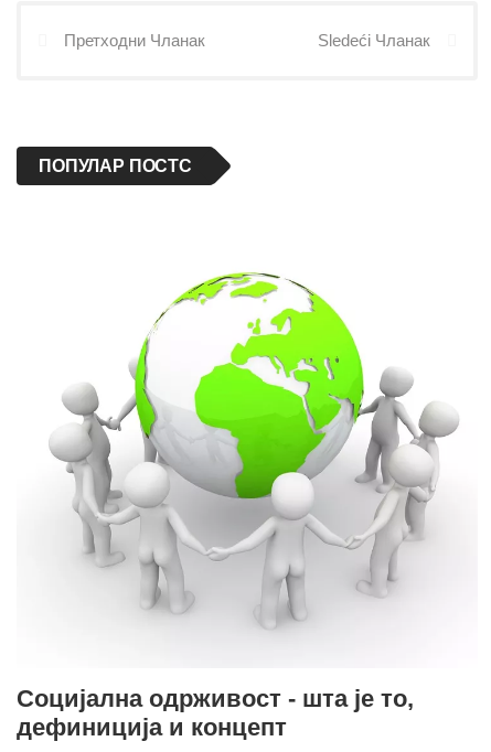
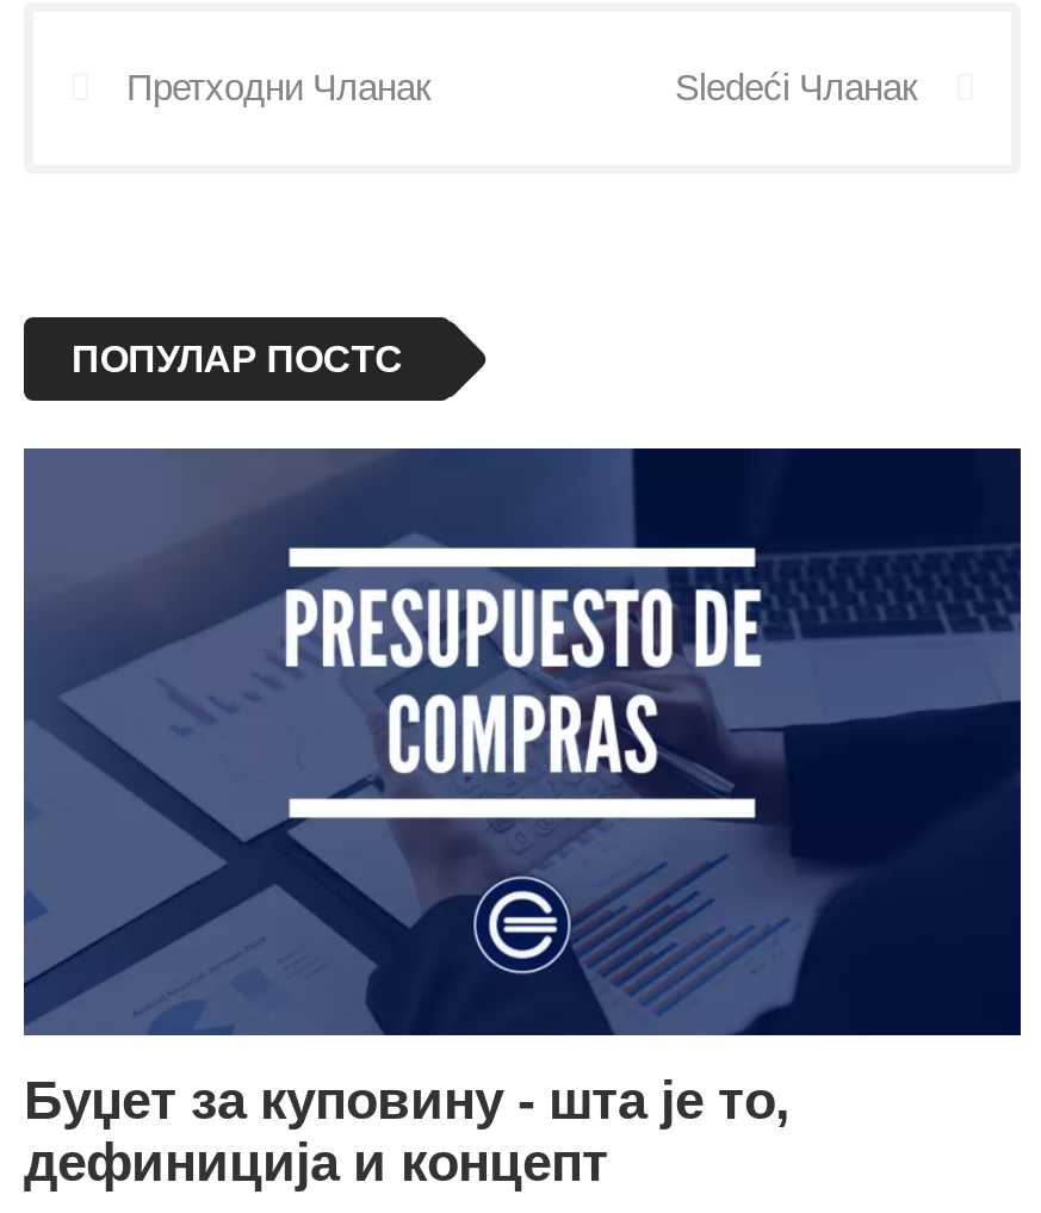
- [image]
+ [image]

- Социјална одрживост - шта је то,
+ Буџет за куповину - шта је то,
